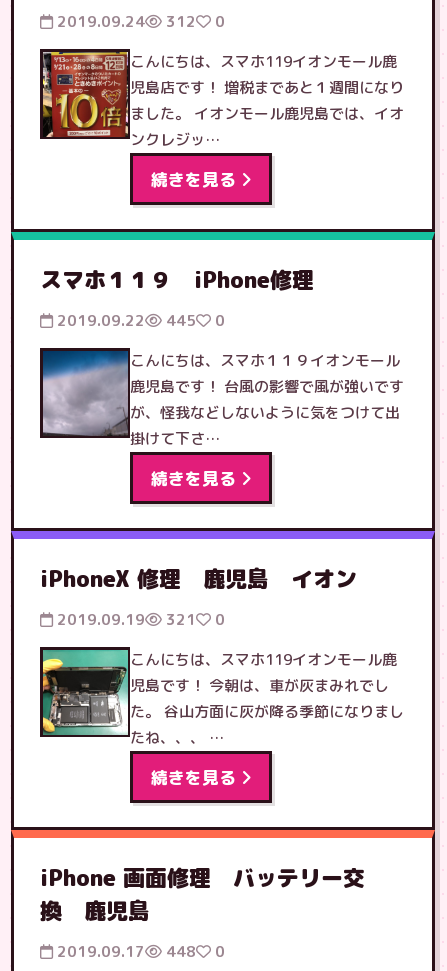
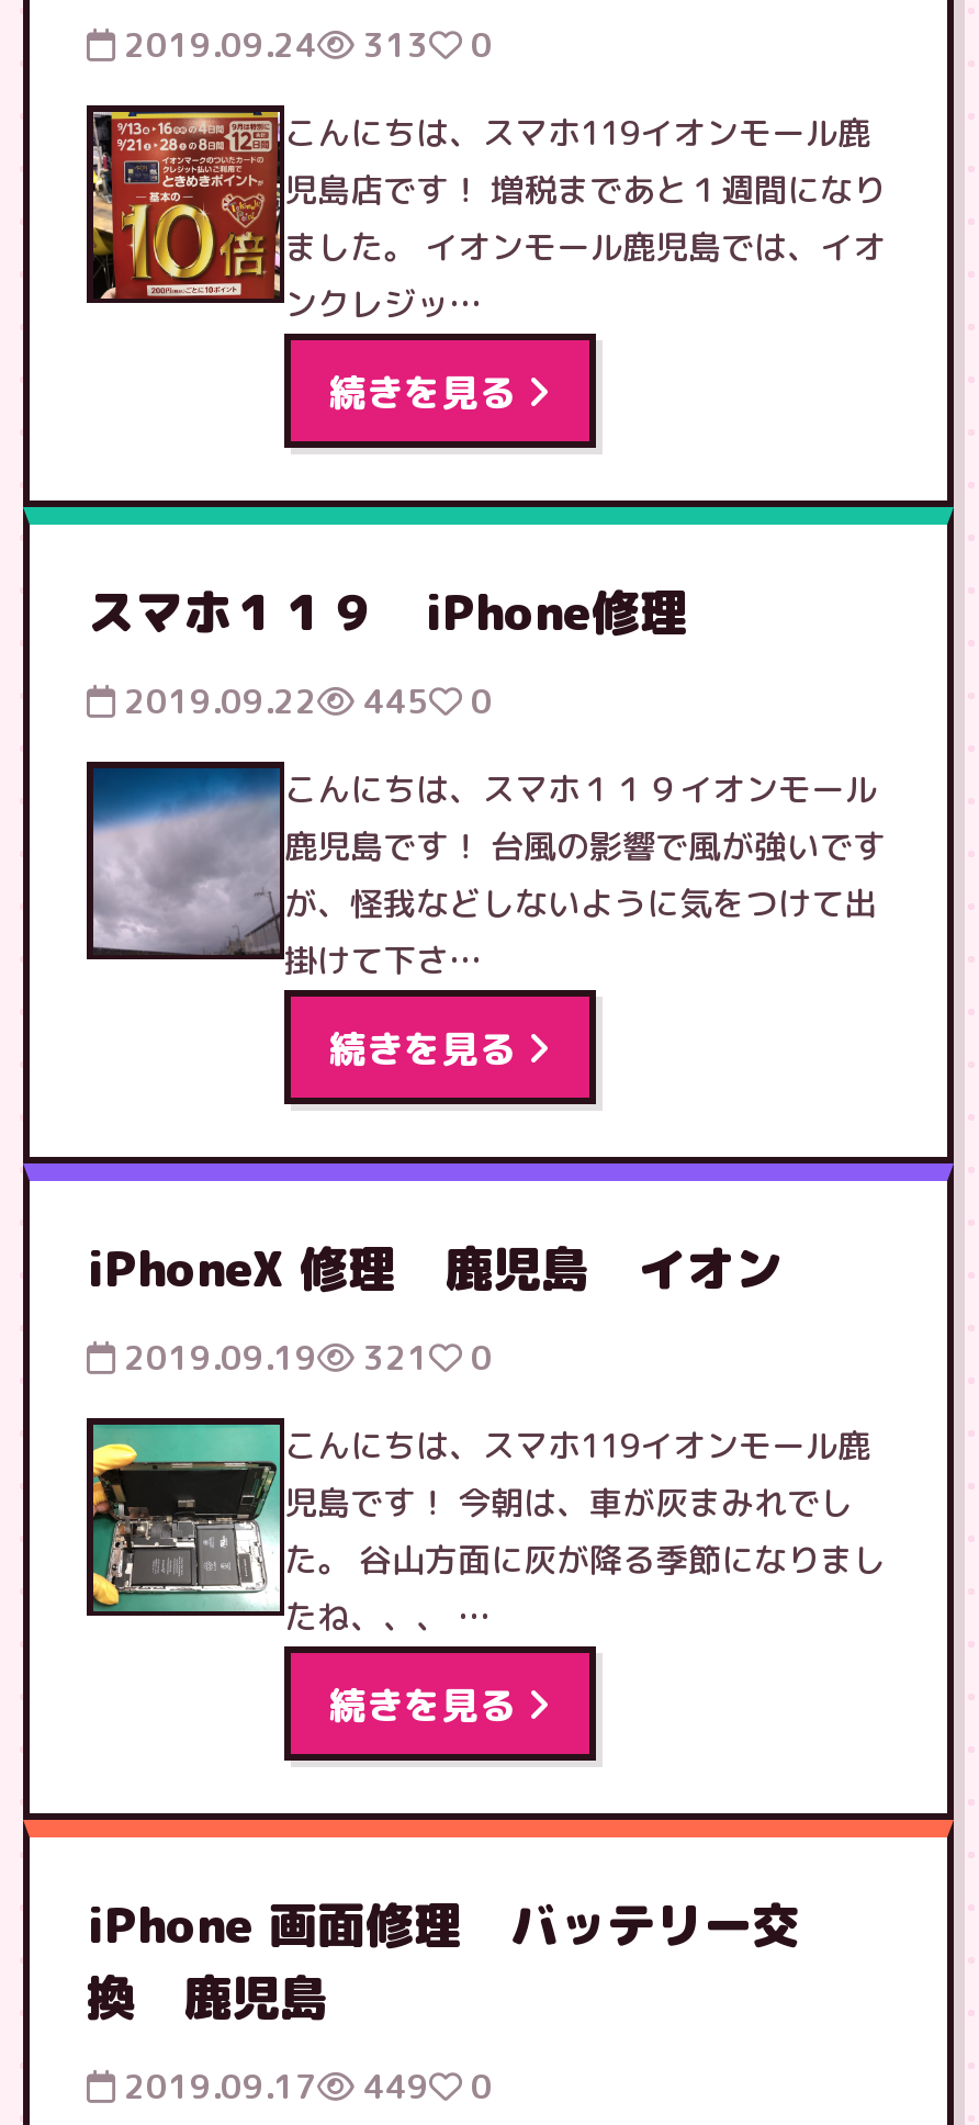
- 2019.09.24 312 0
+ 2019.09.24 313 0

- 2019.09.17 448 0
+ 2019.09.17 449 0
